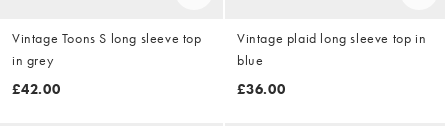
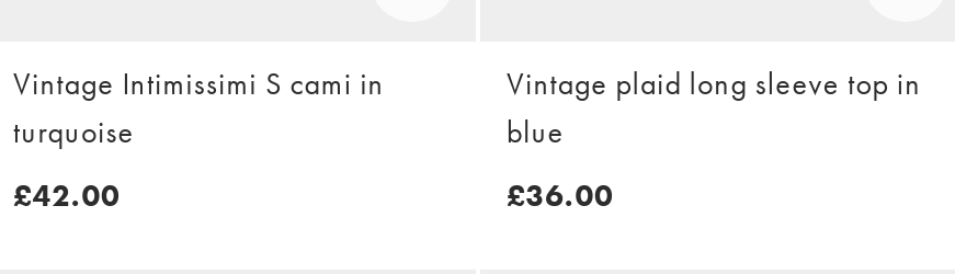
- Vintage Toons S long sleeve top
- in grey
+ Vintage Intimissimi S cami in
+ turquoise
